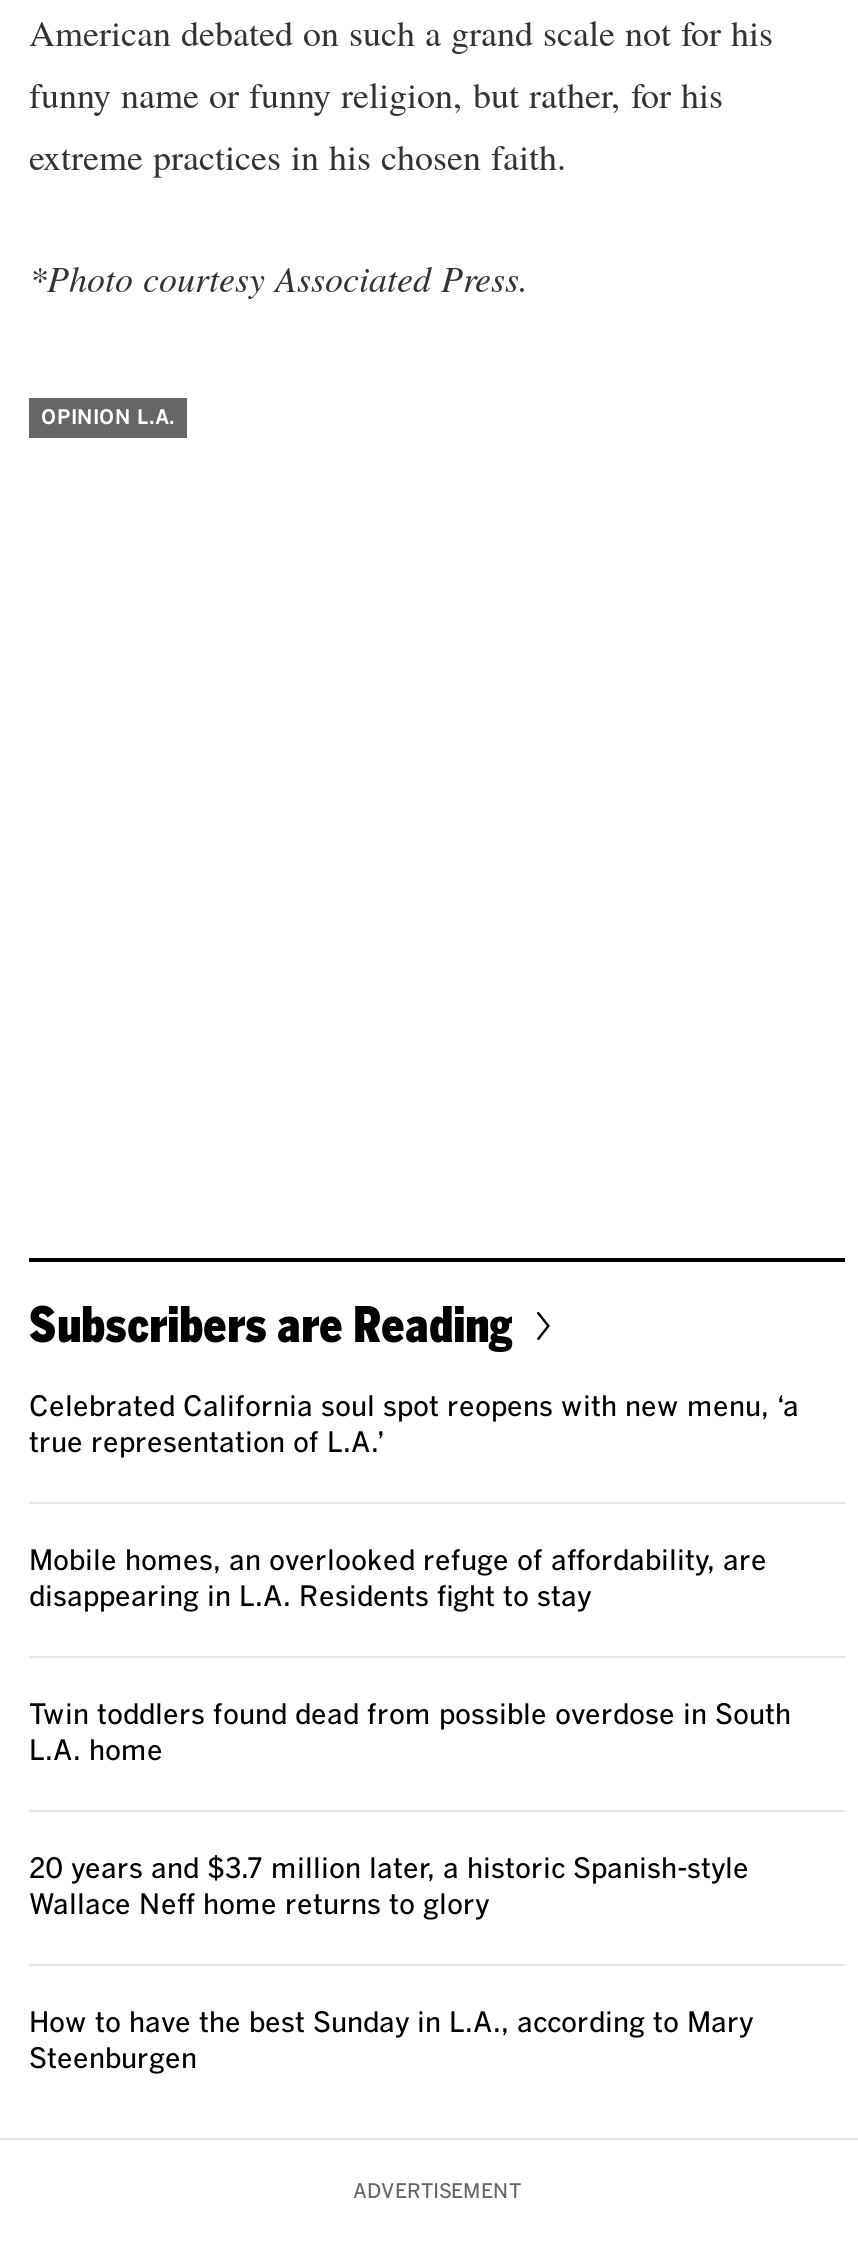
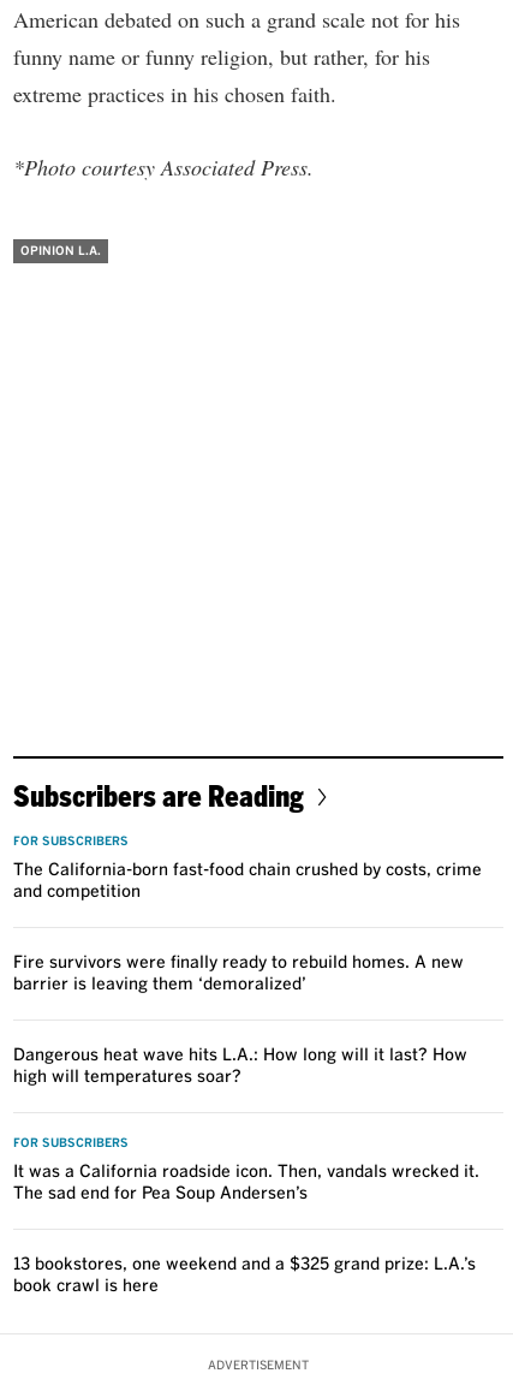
- Celebrated California soul spot reopens with new menu, ‘a
- true representation of L.A.’
+ FOR SUBSCRIBERS
+ The California-born fast-food chain crushed by costs, crime
+ and competition

- Mobile homes, an overlooked refuge of affordability, are
- disappearing in L.A. Residents fight to stay
+ Fire survivors were finally ready to rebuild homes. A new
+ barrier is leaving them ‘demoralized’

- Twin toddlers found dead from possible overdose in South
- L.A. home
+ Dangerous heat wave hits L.A.: How long will it last? How
+ high will temperatures soar?

- 20 years and $3.7 million later, a historic Spanish-style
- Wallace Neff home returns to glory
+ FOR SUBSCRIBERS
+ It was a California roadside icon. Then, vandals wrecked it.
+ The sad end for Pea Soup Andersen’s

- How to have the best Sunday in L.A., according to Mary
- Steenburgen
+ 13 bookstores, one weekend and a $325 grand prize: L.A.’s
+ book crawl is here
